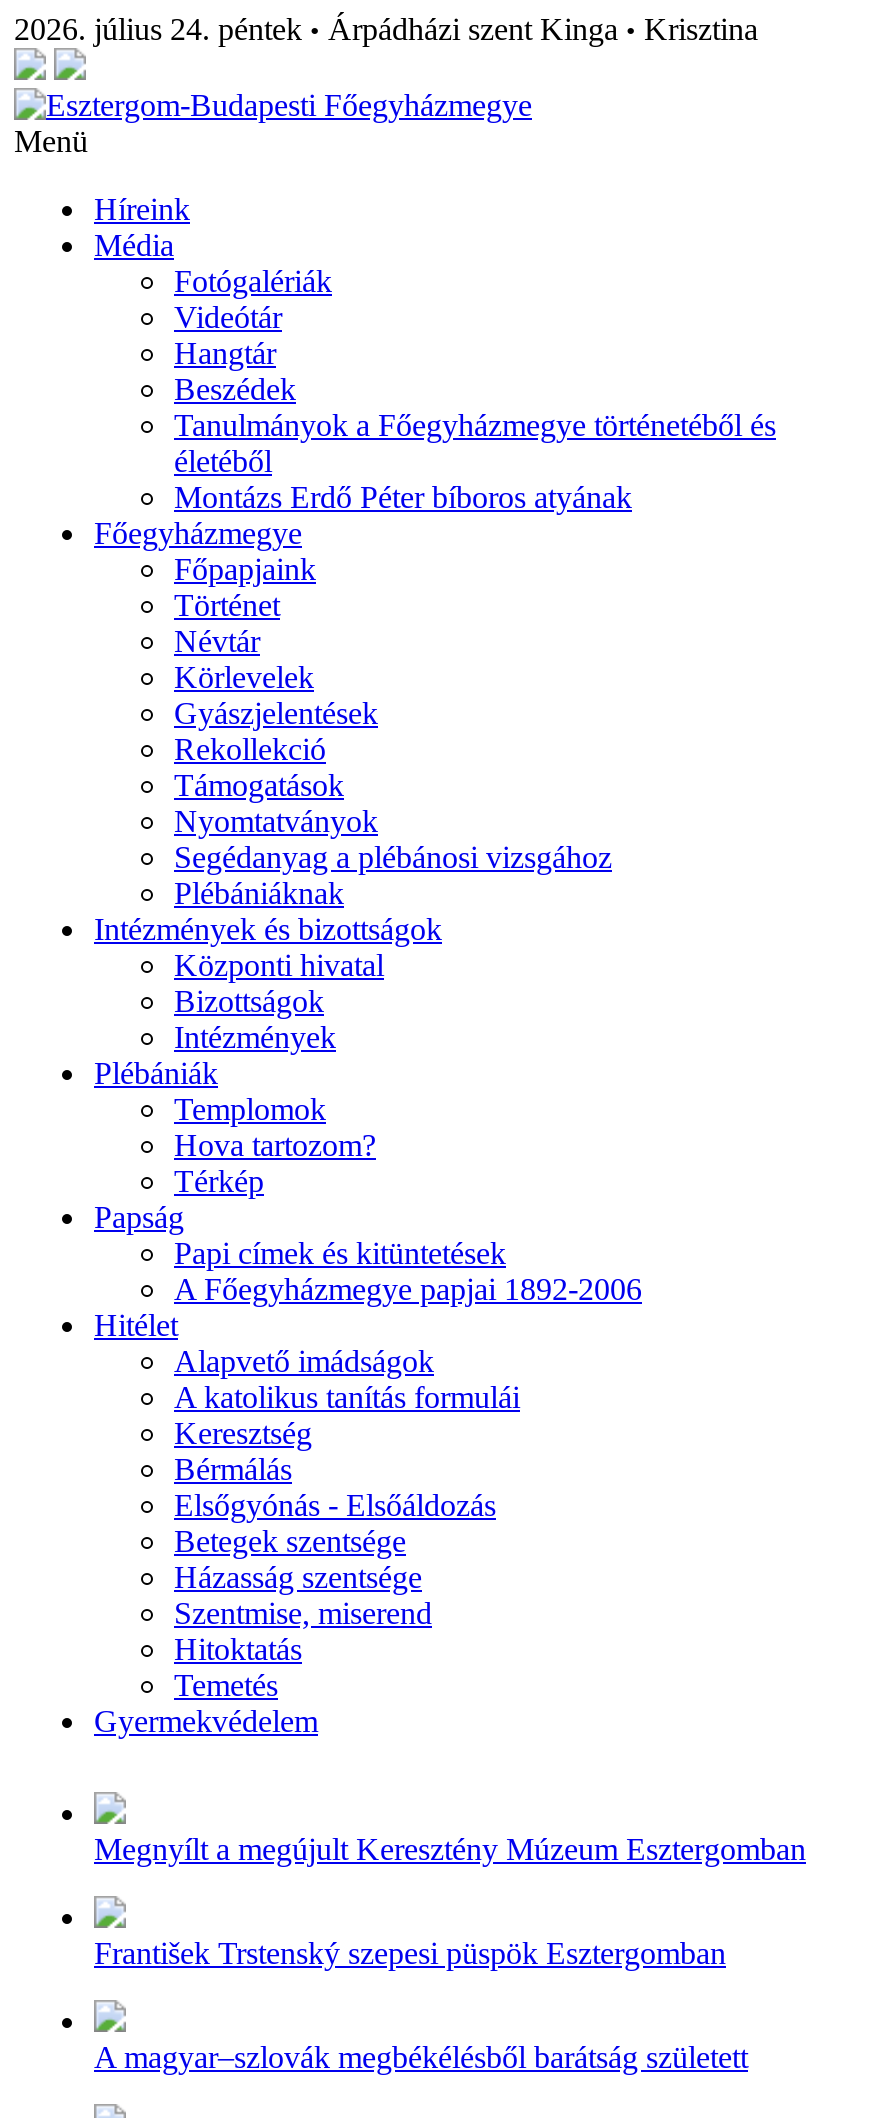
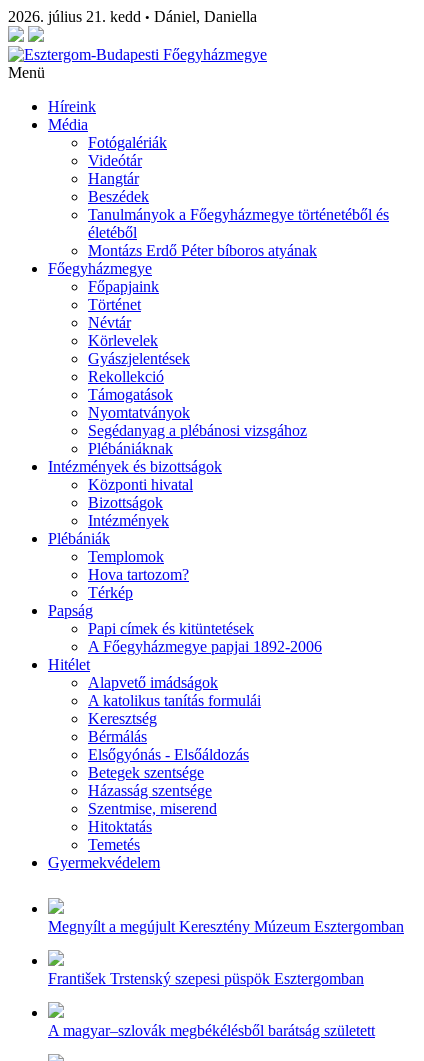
- 2026. július 24. péntek • Árpádházi szent Kinga • Krisztina
+ 2026. július 21. kedd • Dániel, Daniella
